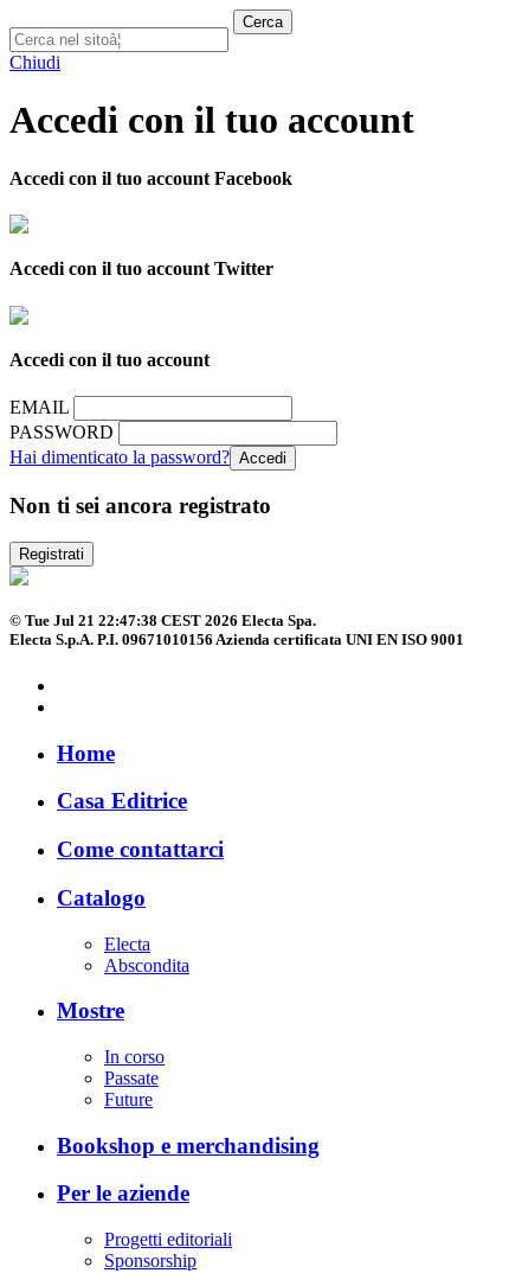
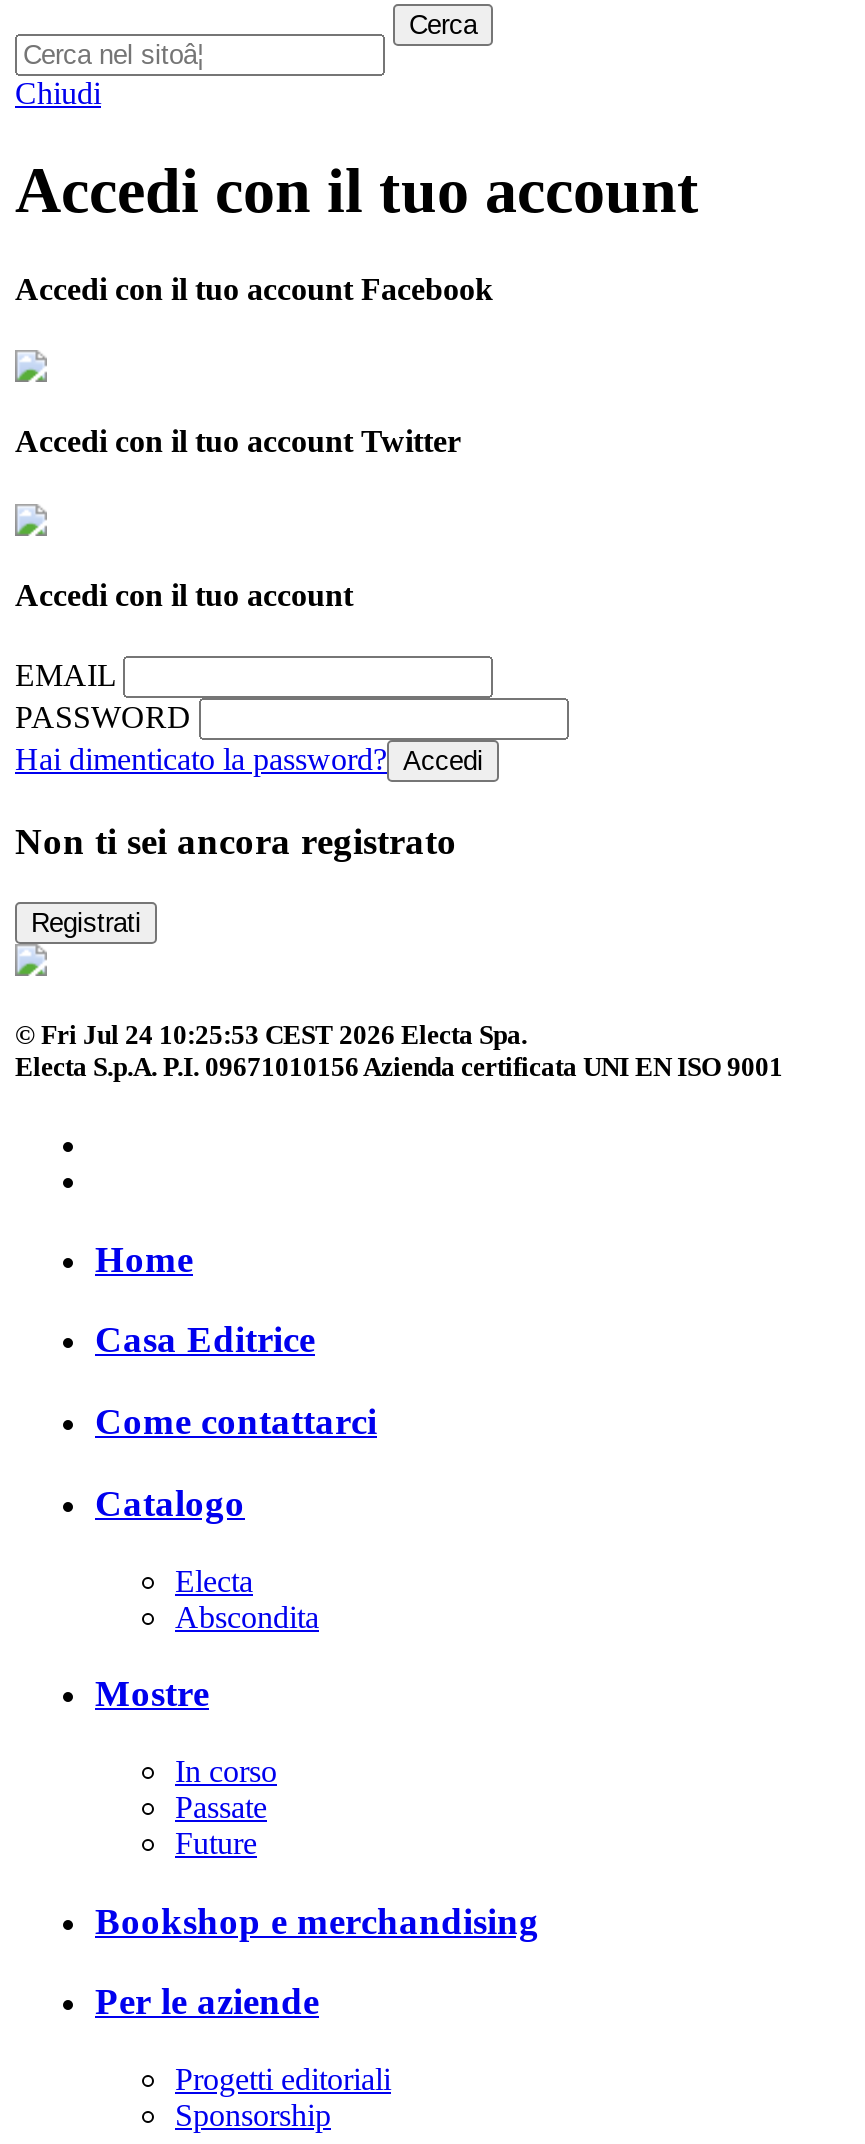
- © Tue Jul 21 22:47:38 CEST 2026 Electa Spa.
+ © Fri Jul 24 10:25:53 CEST 2026 Electa Spa.
